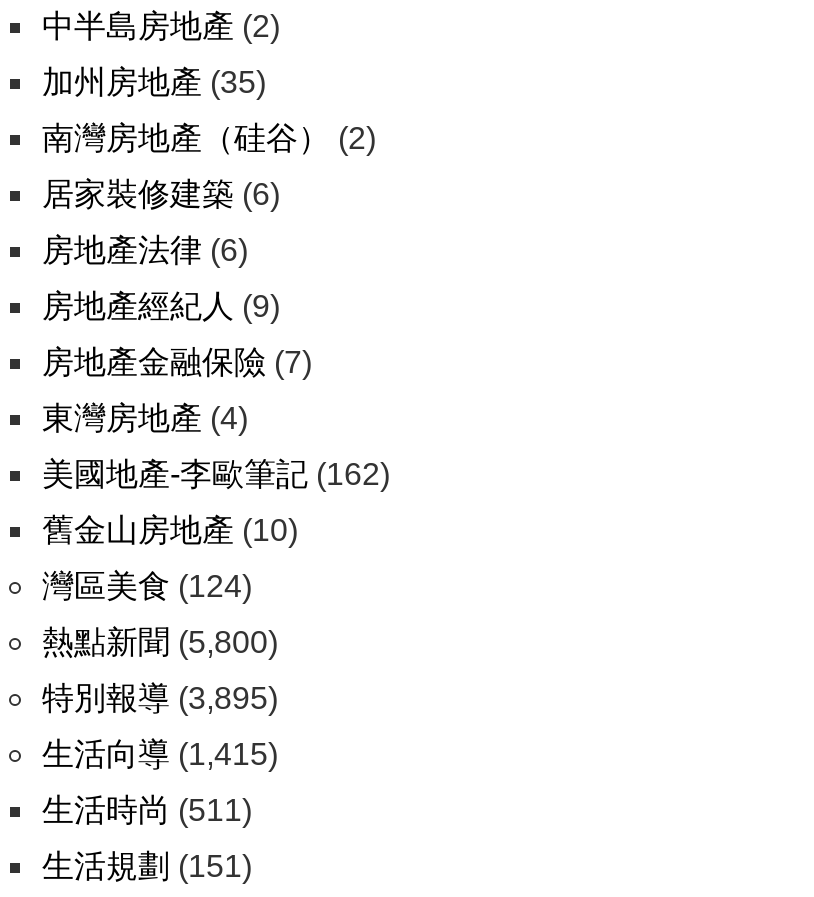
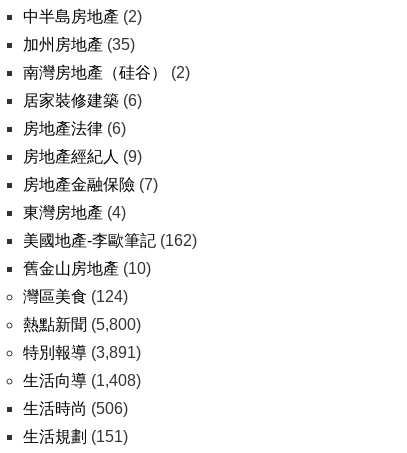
- 特別報導(3,895)
+ 特別報導(3,891)

- 生活向導(1,415)
+ 生活向導(1,408)

- 生活時尚(511)
+ 生活時尚(506)
